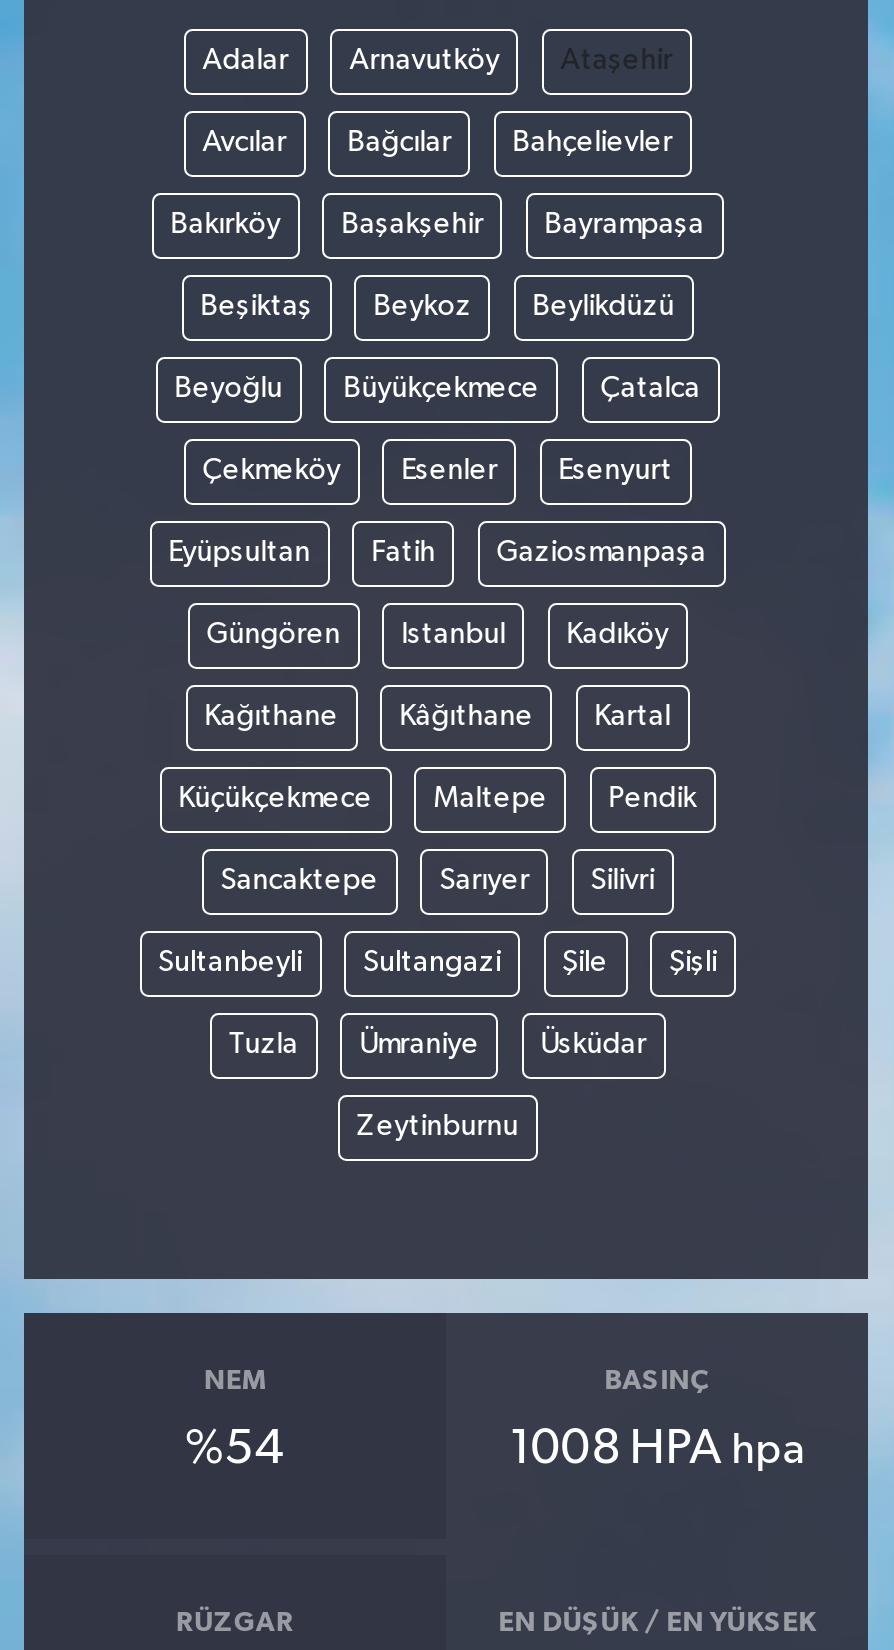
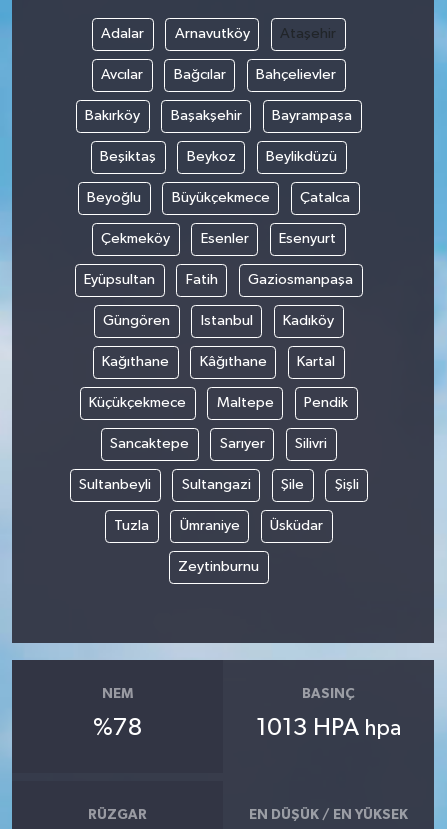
- %54
+ %78

- 1008 HPA hpa
+ 1013 HPA hpa
